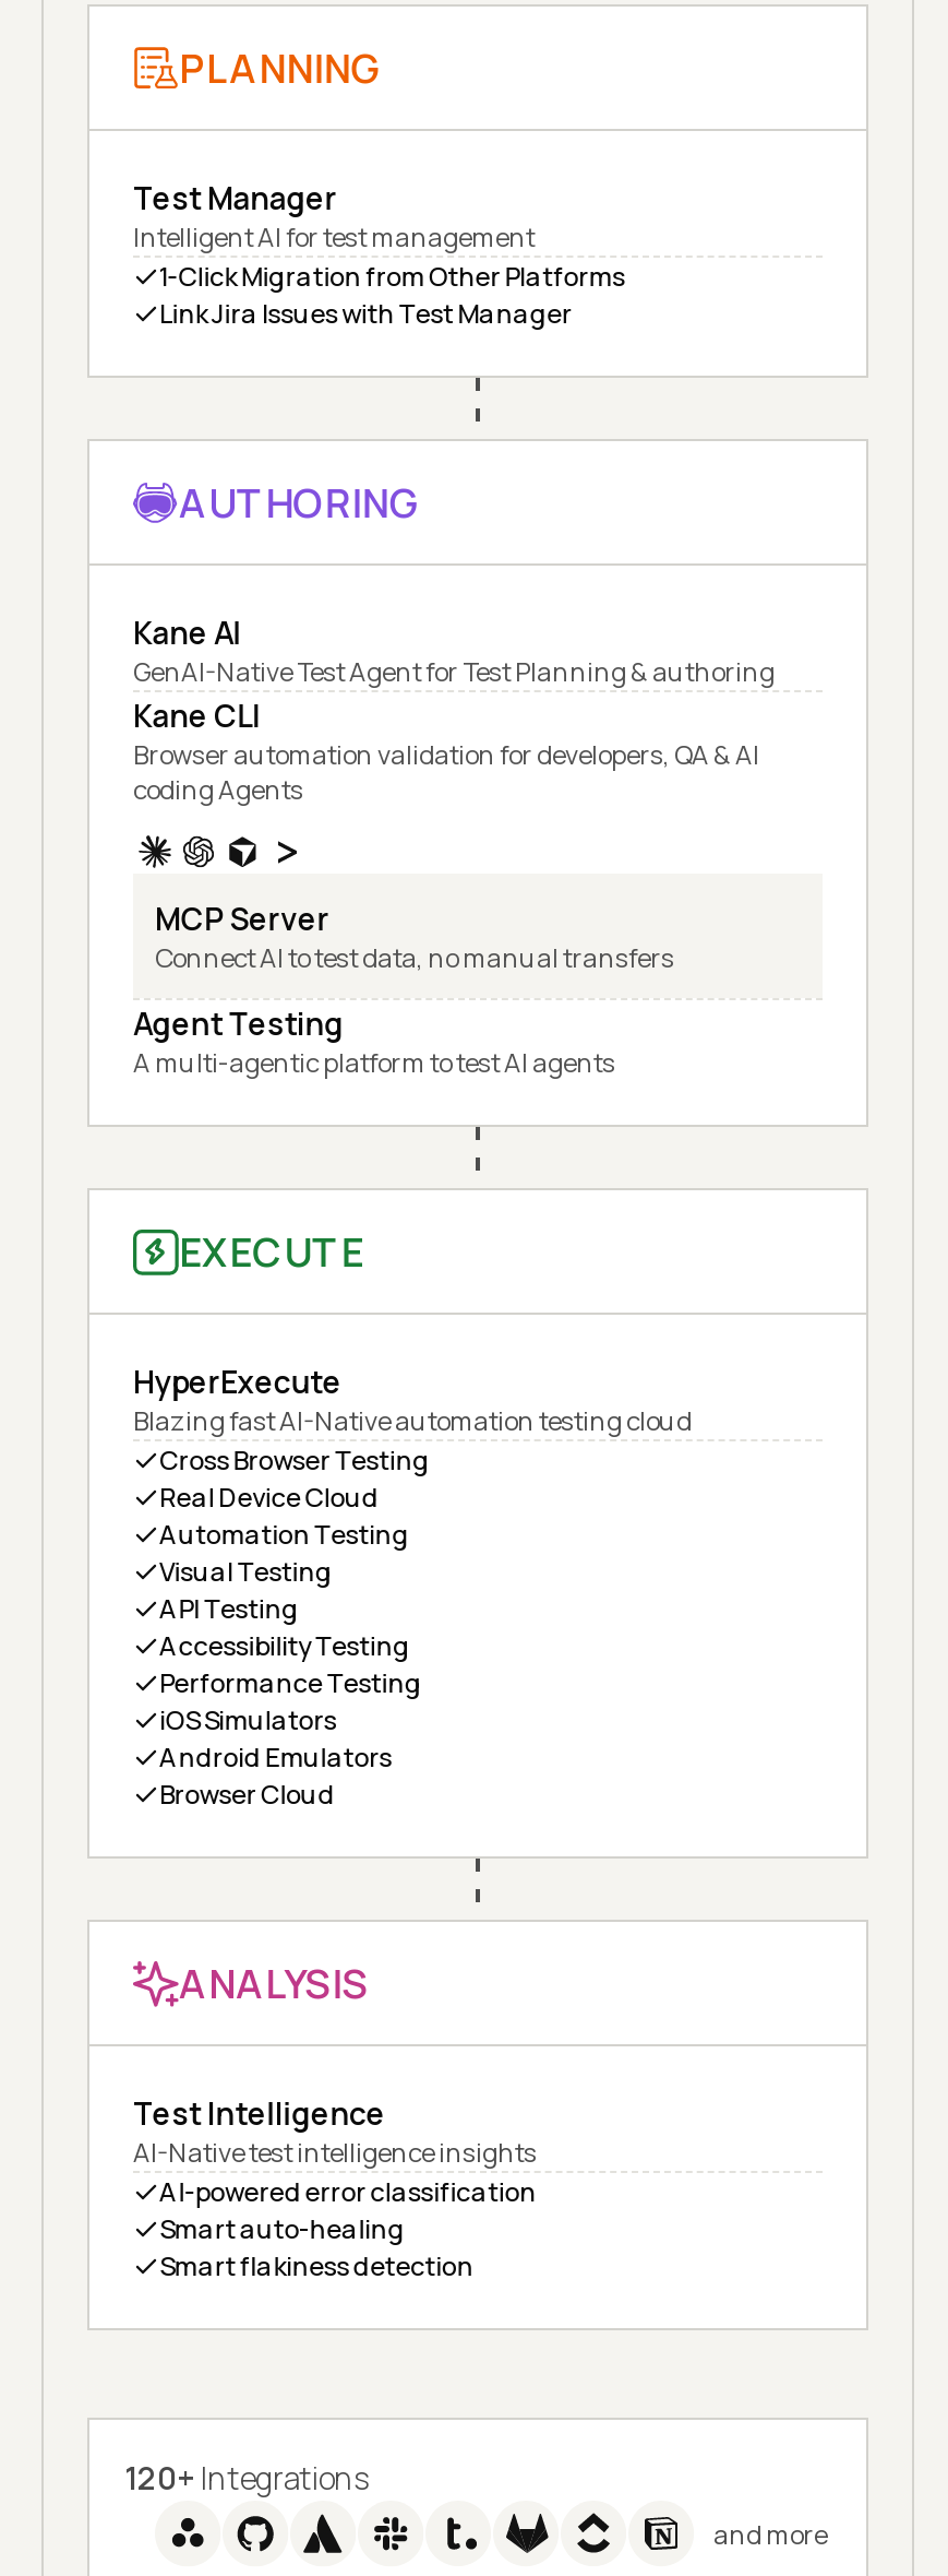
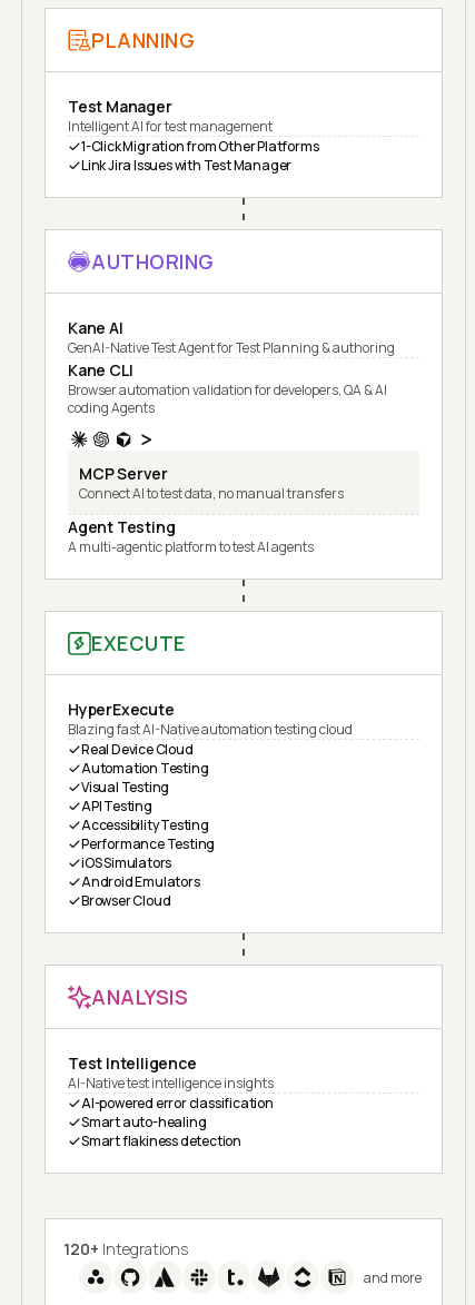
- Cross Browser Testing
